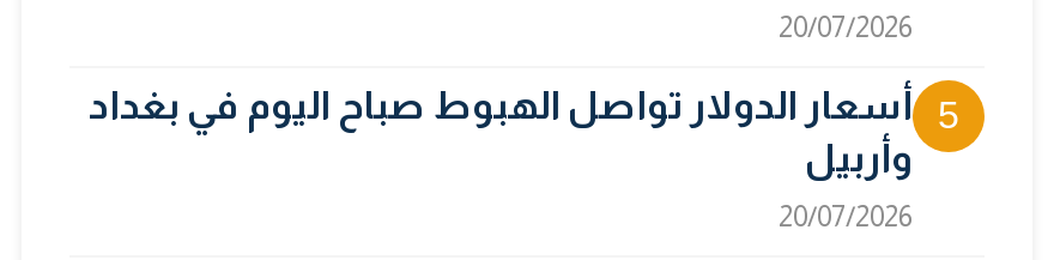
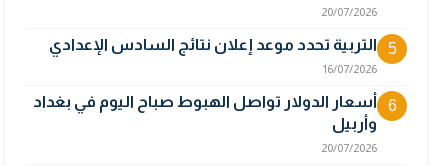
+ التربية تحدد موعد إعلان نتائج السادس الإعدادي
+ 16/07/2026
+ 6
